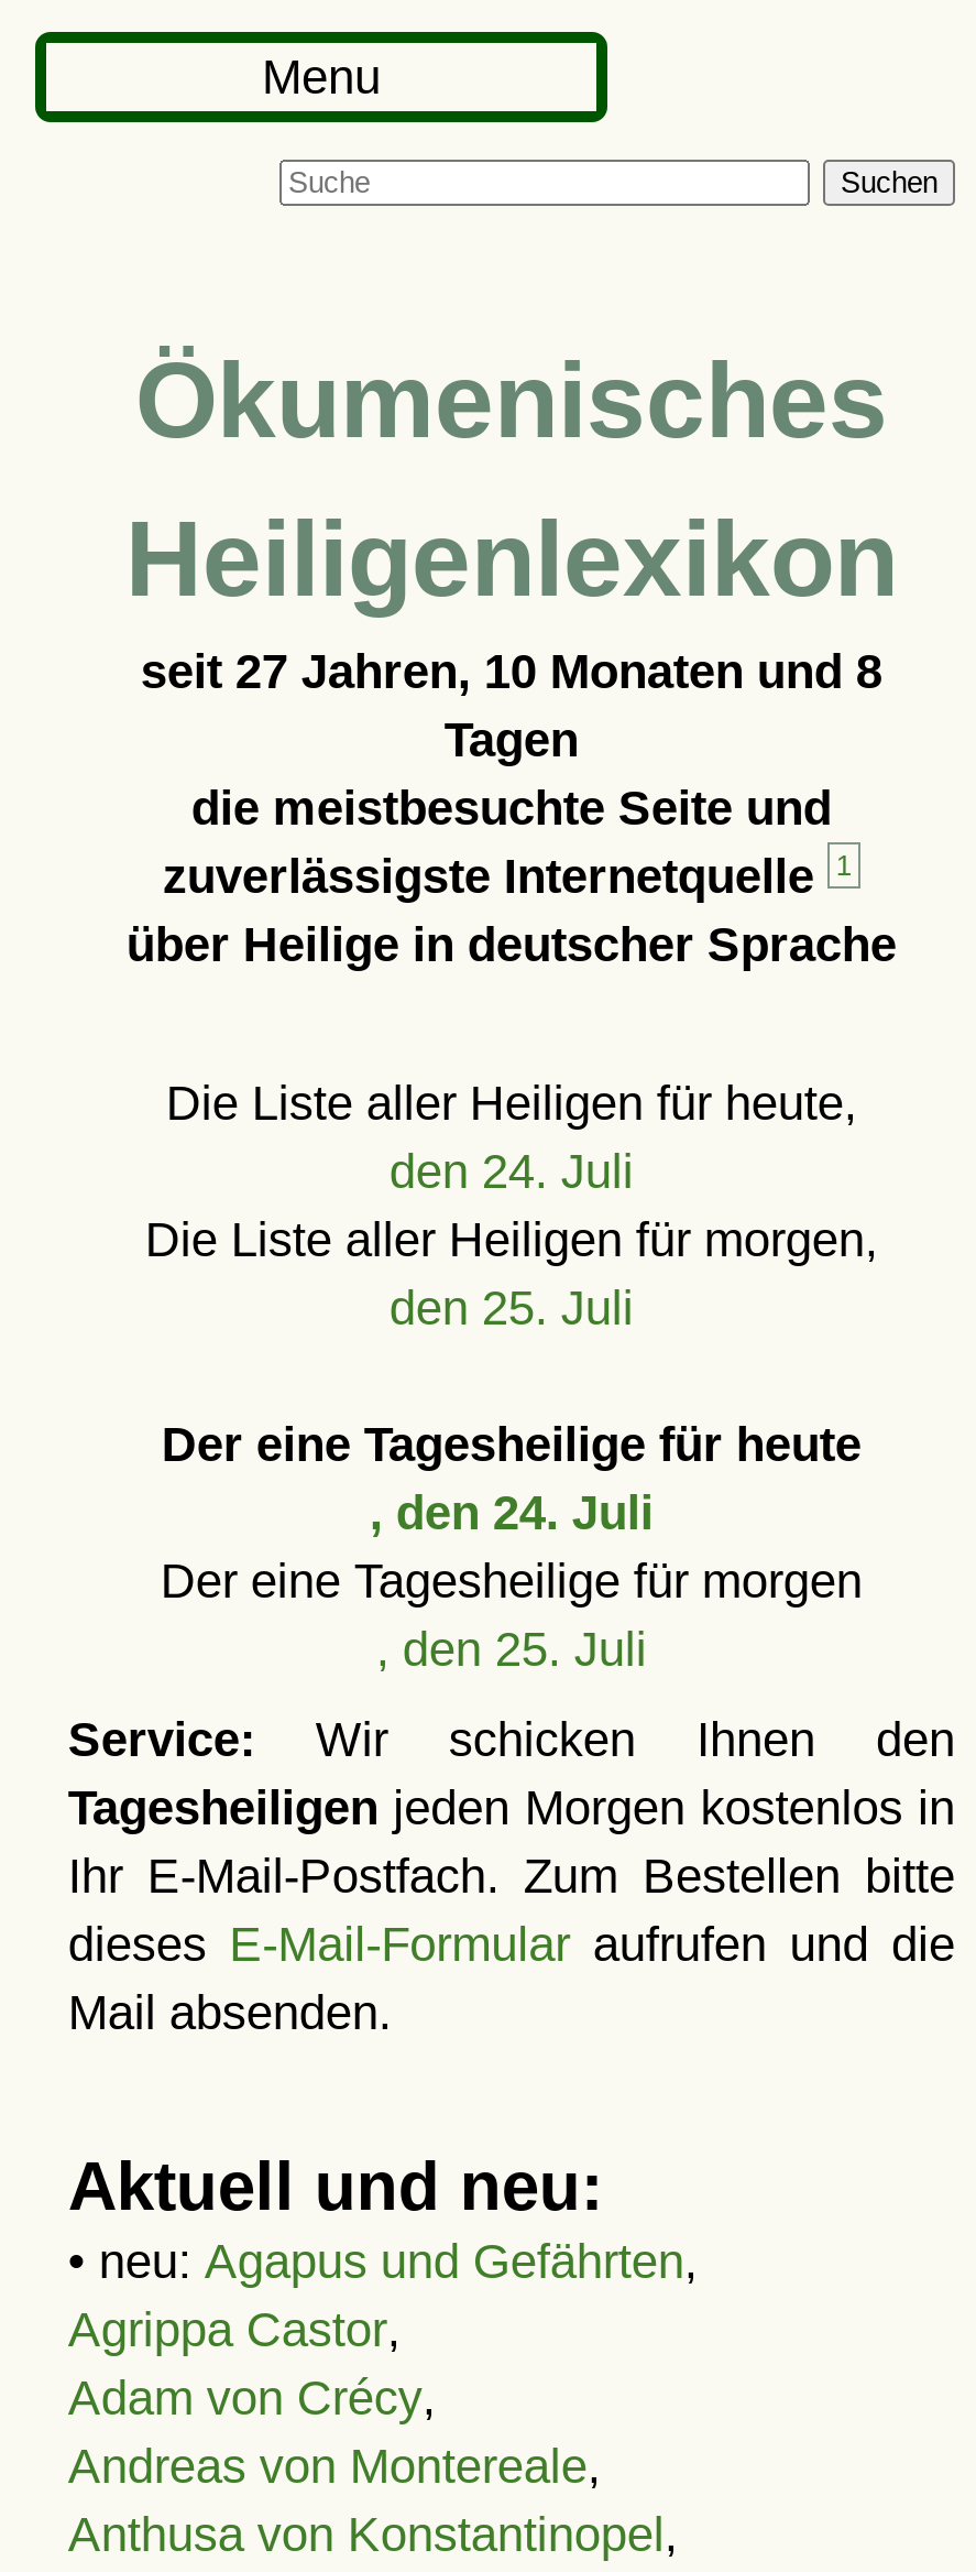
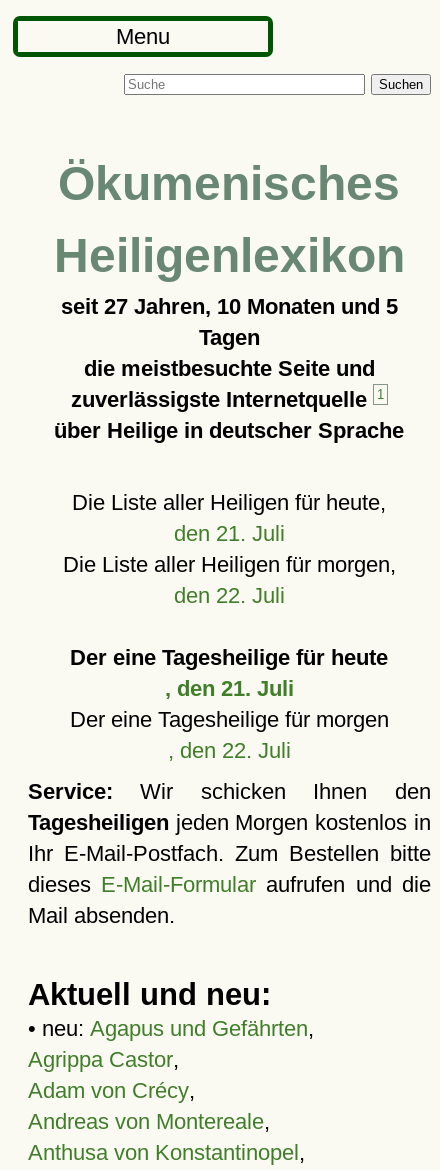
- seit 27 Jahren, 10 Monaten und 8
+ seit 27 Jahren, 10 Monaten und 5

- den 24. Juli
+ den 21. Juli

- den 25. Juli
+ den 22. Juli

- , den 24. Juli
+ , den 21. Juli

- , den 25. Juli
+ , den 22. Juli
